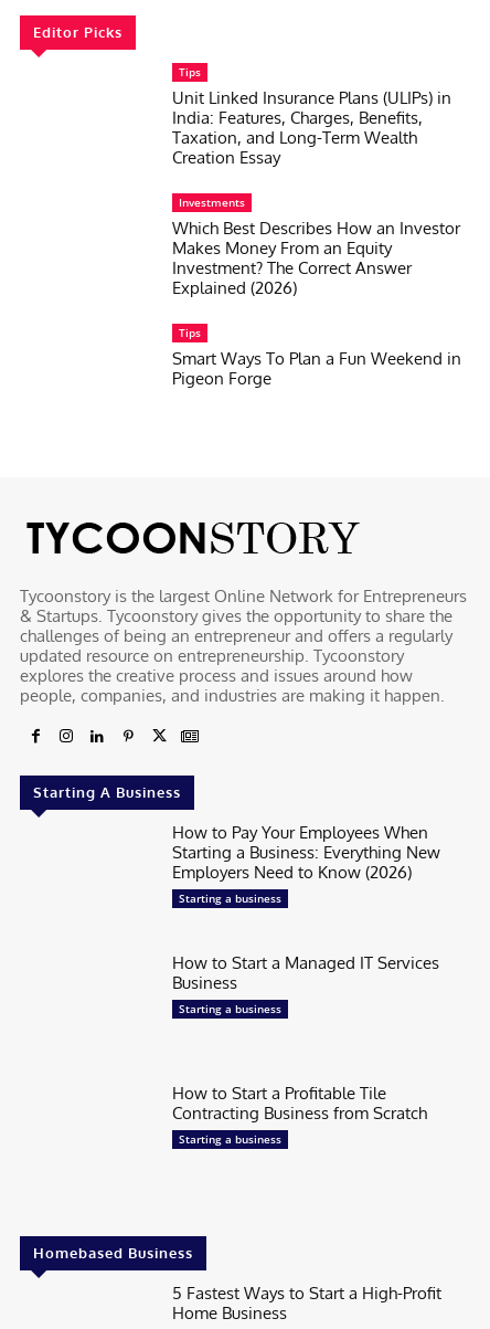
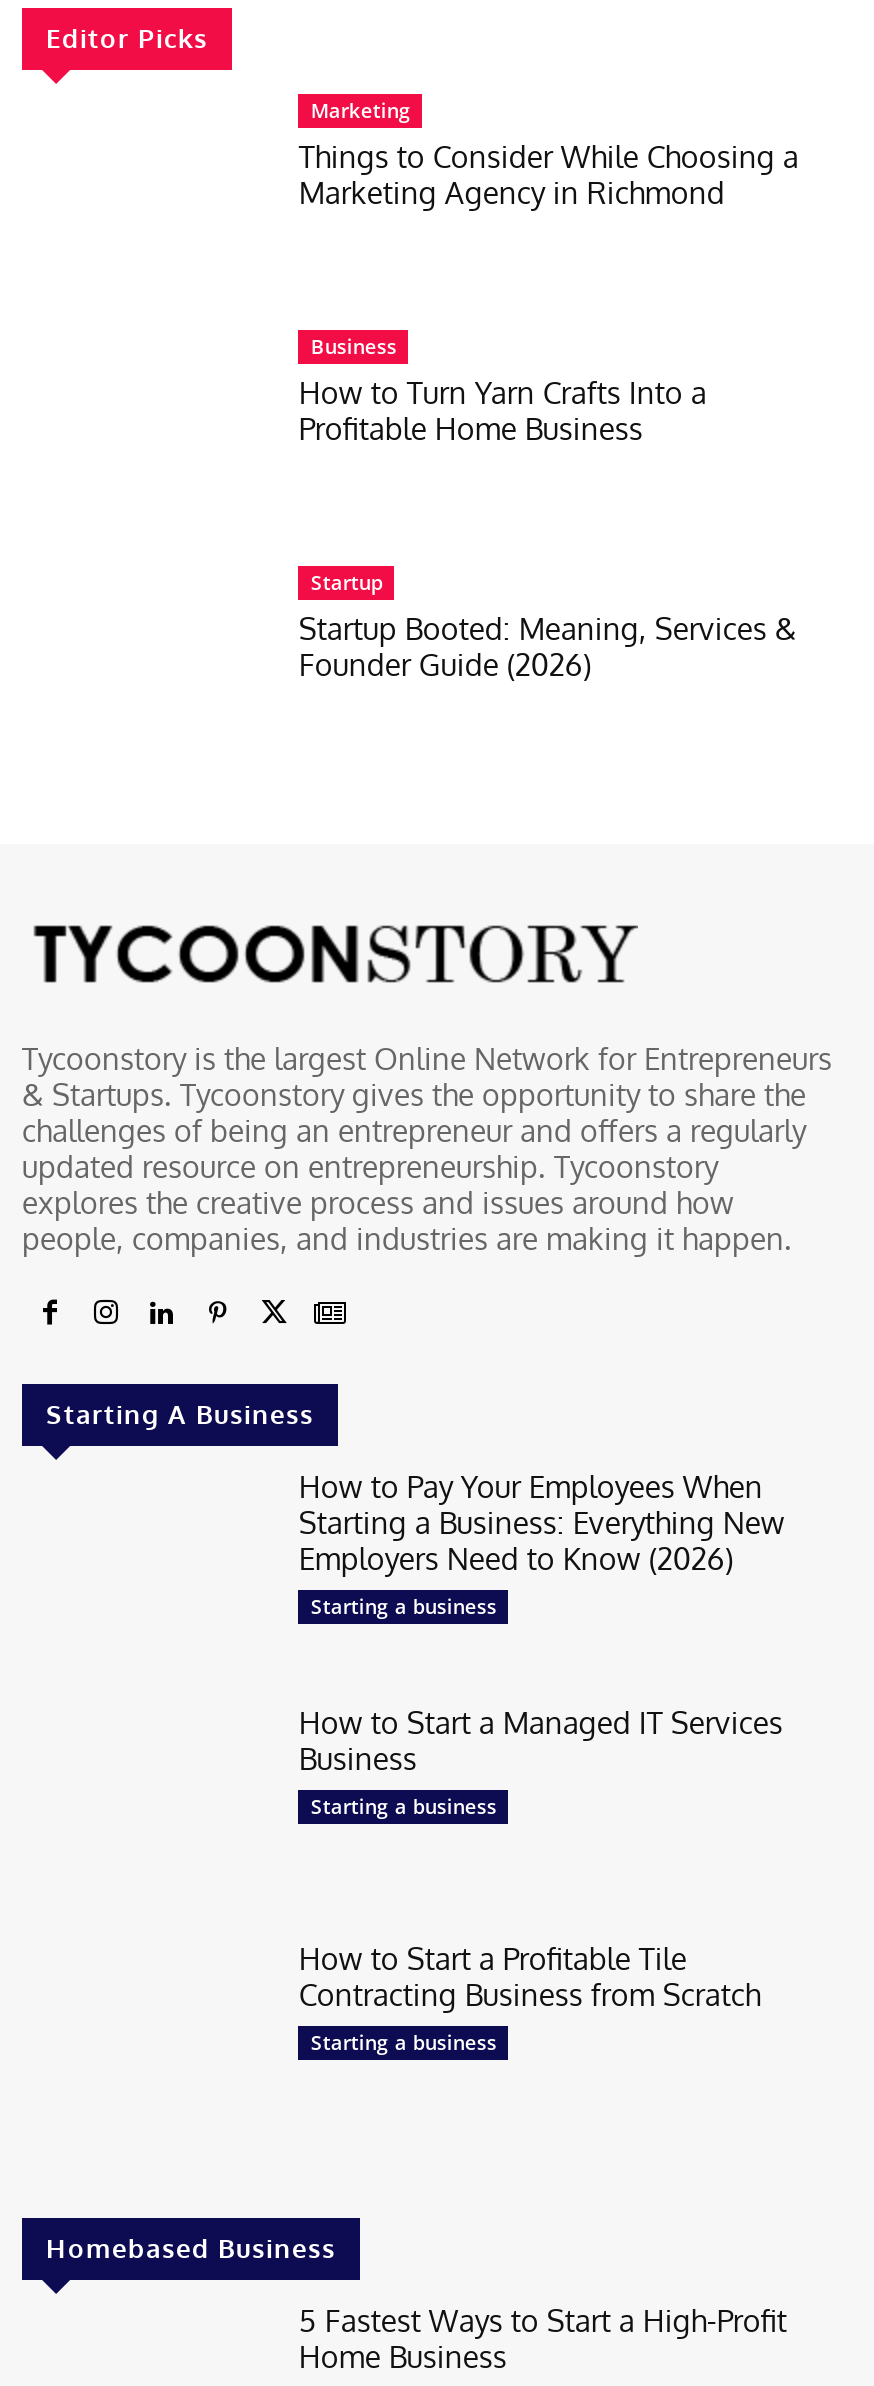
- Tips
- Unit Linked Insurance Plans (ULIPs) in
- India: Features, Charges, Benefits,
- Taxation, and Long-Term Wealth
- Creation Essay
+ Marketing
+ Things to Consider While Choosing a
+ Marketing Agency in Richmond

- Investments
- Which Best Describes How an Investor
- Makes Money From an Equity
- Investment? The Correct Answer
- Explained (2026)
+ Business
+ How to Turn Yarn Crafts Into a
+ Profitable Home Business

- Tips
- Smart Ways To Plan a Fun Weekend in
- Pigeon Forge
+ Startup
+ Startup Booted: Meaning, Services &
+ Founder Guide (2026)
